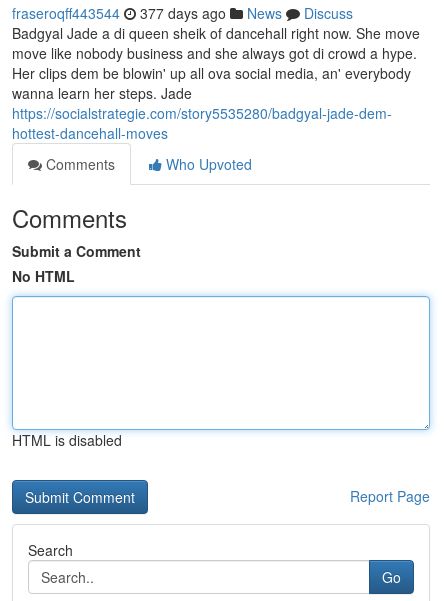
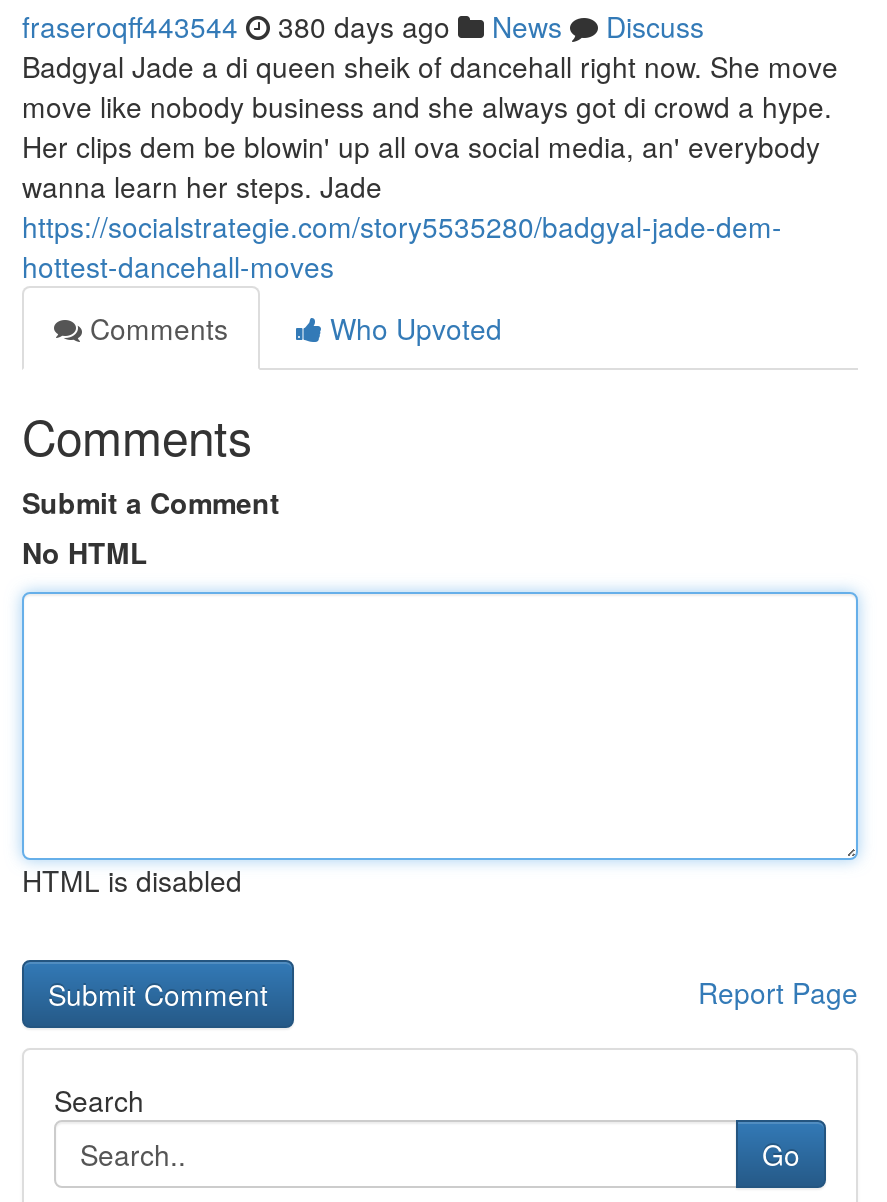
- fraseroqff443544 377 days ago News Discuss
+ fraseroqff443544 380 days ago News Discuss
